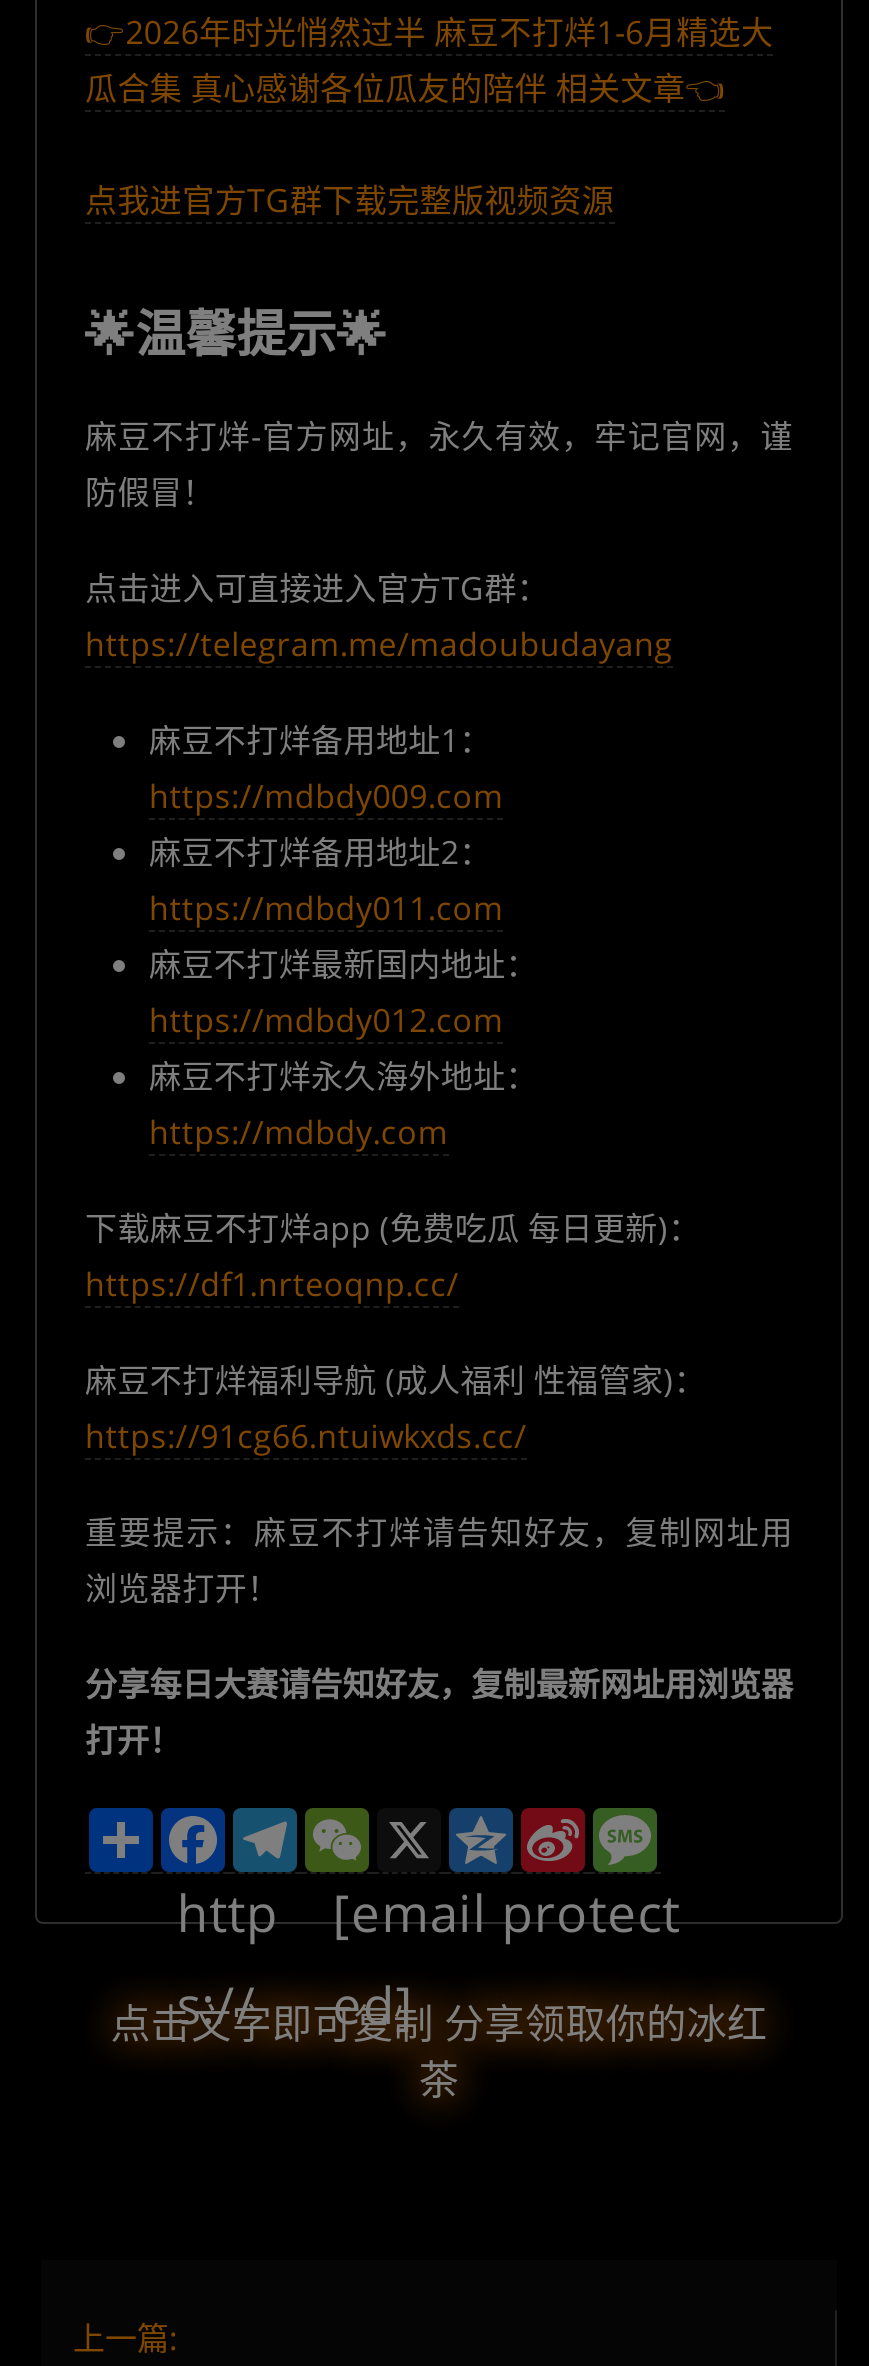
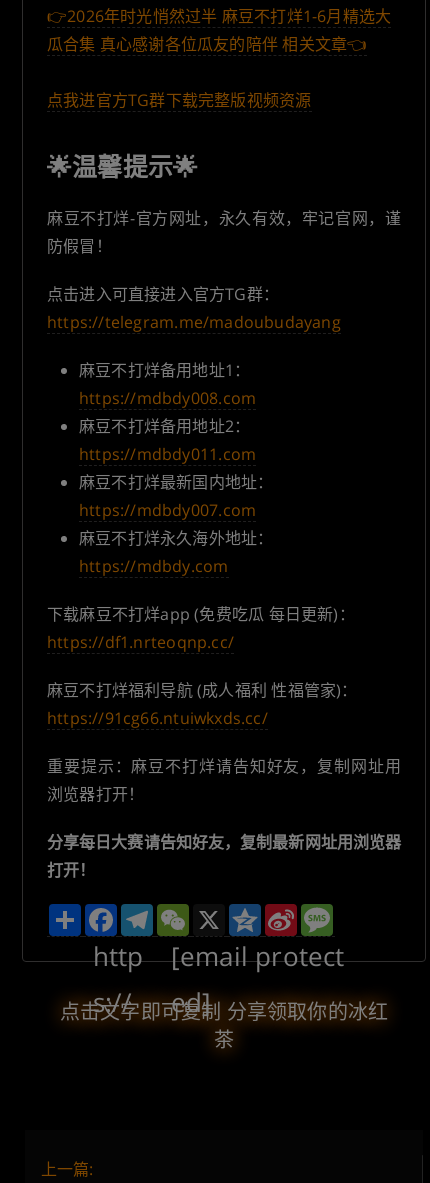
- https://mdbdy009.com
+ https://mdbdy008.com

- https://mdbdy012.com
+ https://mdbdy007.com
